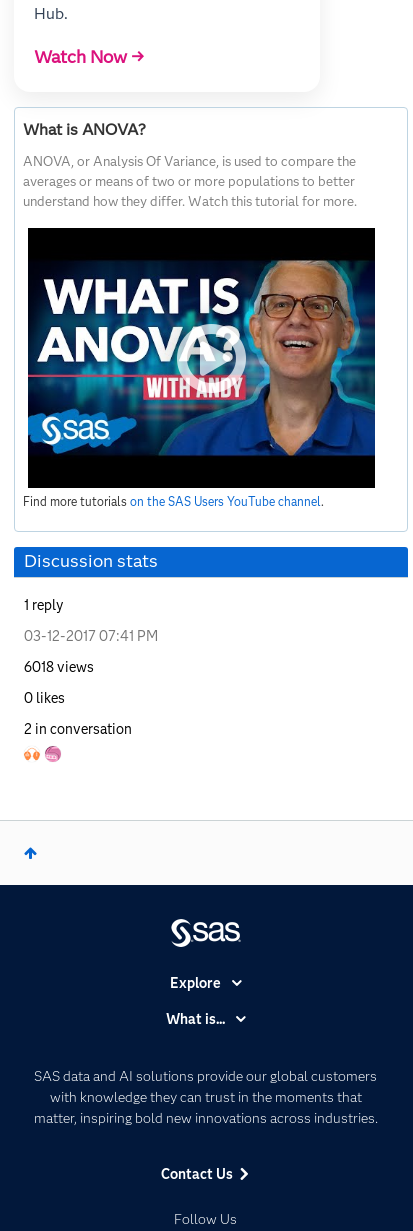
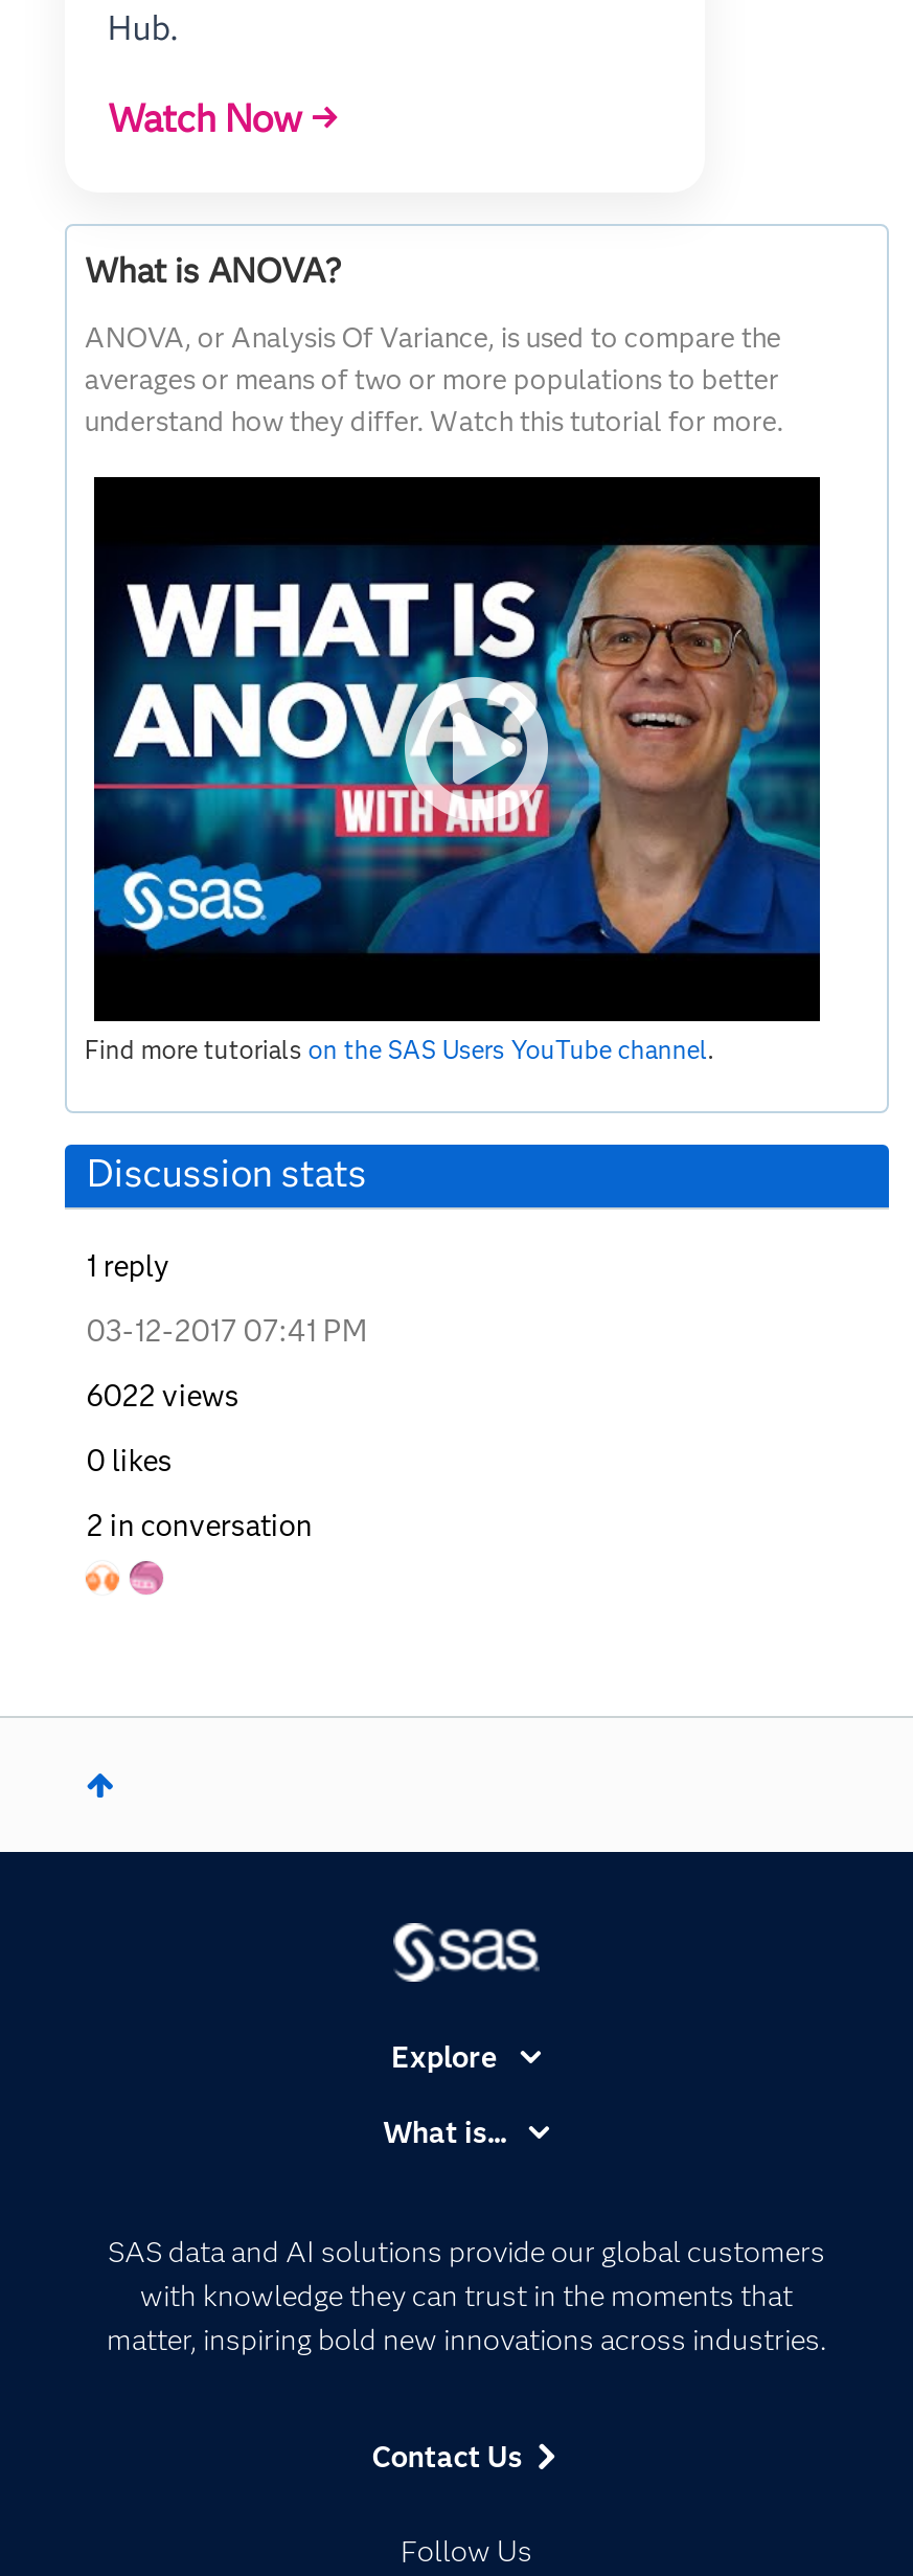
- 6018 views
+ 6022 views
